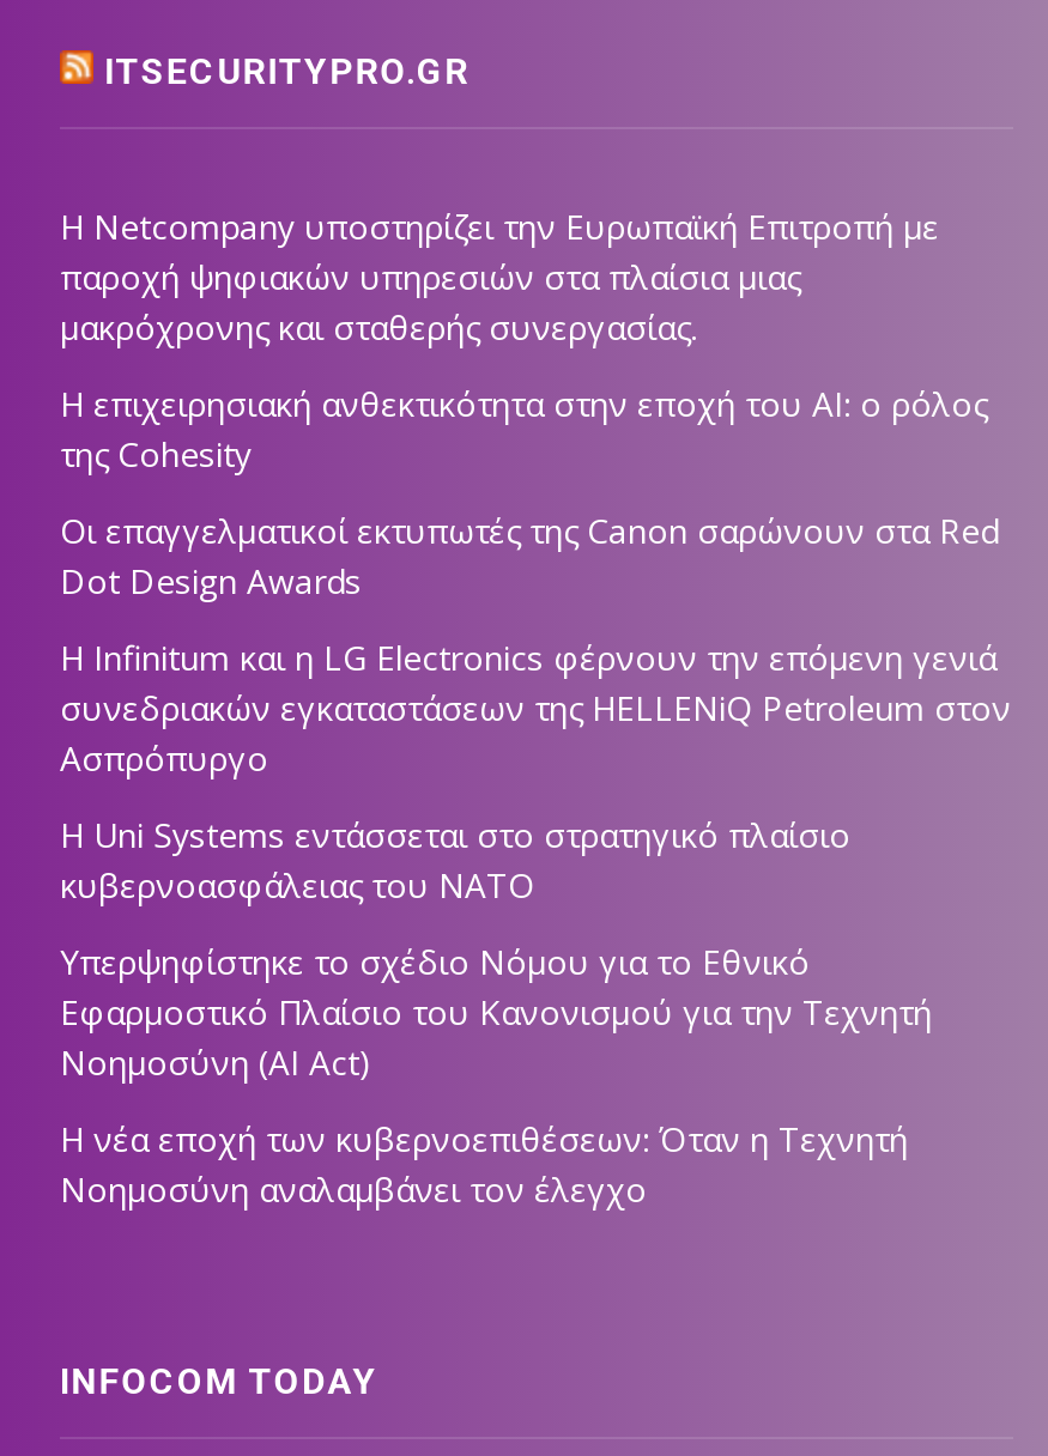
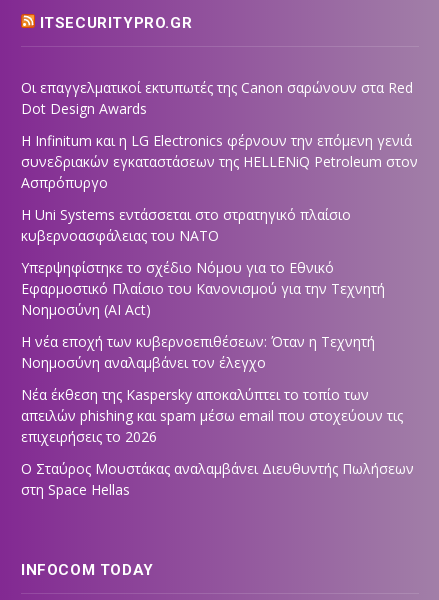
- Η Netcompany υποστηρίζει την Ευρωπαϊκή Επιτροπή με
- παροχή ψηφιακών υπηρεσιών στα πλαίσια μιας
- μακρόχρονης και σταθερής συνεργασίας.
- Η επιχειρησιακή ανθεκτικότητα στην εποχή του ΑΙ: ο ρόλος
- της Cohesity

moved up: Οι επαγγελματικοί εκτυπωτές της Canon σαρώνουν στα Red | Dot Design Awards | Η Infinitum και η LG Electronics φέρνουν την επόμενη γενιά | ... | Η νέα εποχή των κυβερνοεπιθέσεων: Όταν η Τεχνητή | Νοημοσύνη αναλαμβάνει τον έλεγχο

+ Νέα έκθεση της Kaspersky αποκαλύπτει το τοπίο των
+ απειλών phishing και spam μέσω email που στοχεύουν τις
+ επιχειρήσεις το 2026
+ Ο Σταύρος Μουστάκας αναλαμβάνει Διευθυντής Πωλήσεων
+ στη Space Hellas
